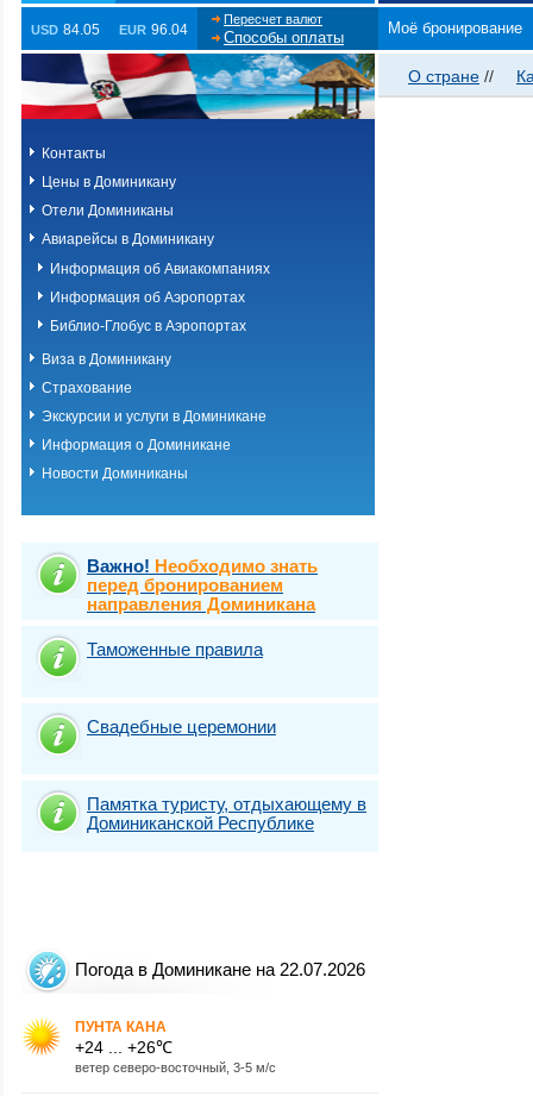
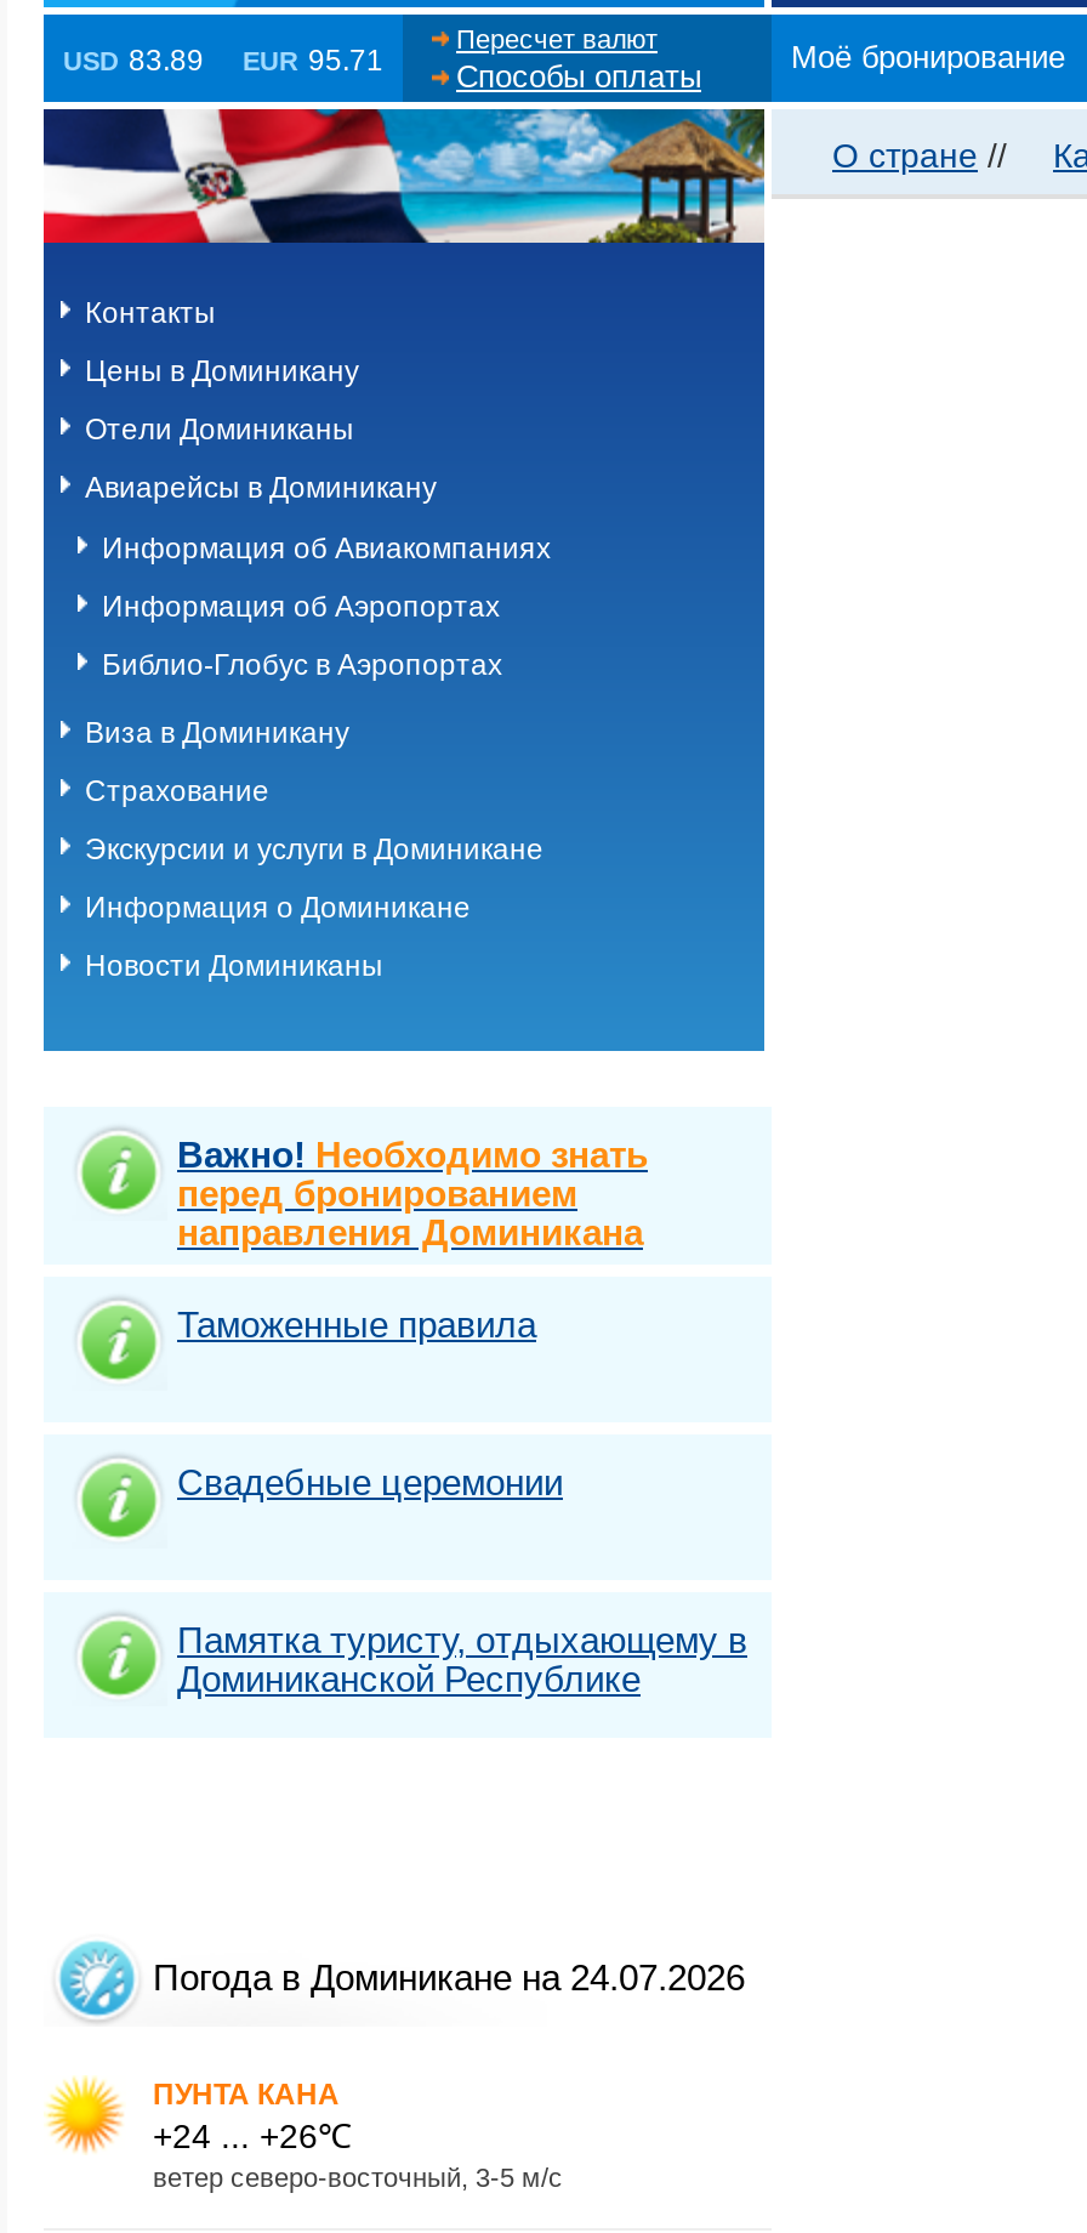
- USD 84.05
+ USD 83.89

- EUR 96.04
+ EUR 95.71

- Погода в Доминикане на 22.07.2026
+ Погода в Доминикане на 24.07.2026
